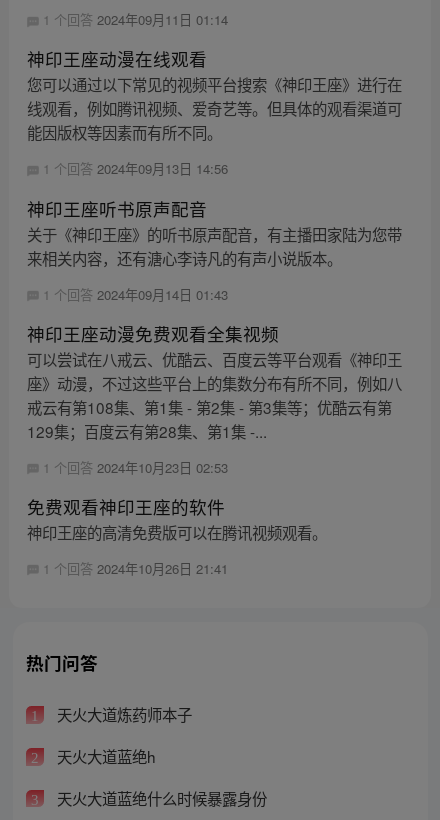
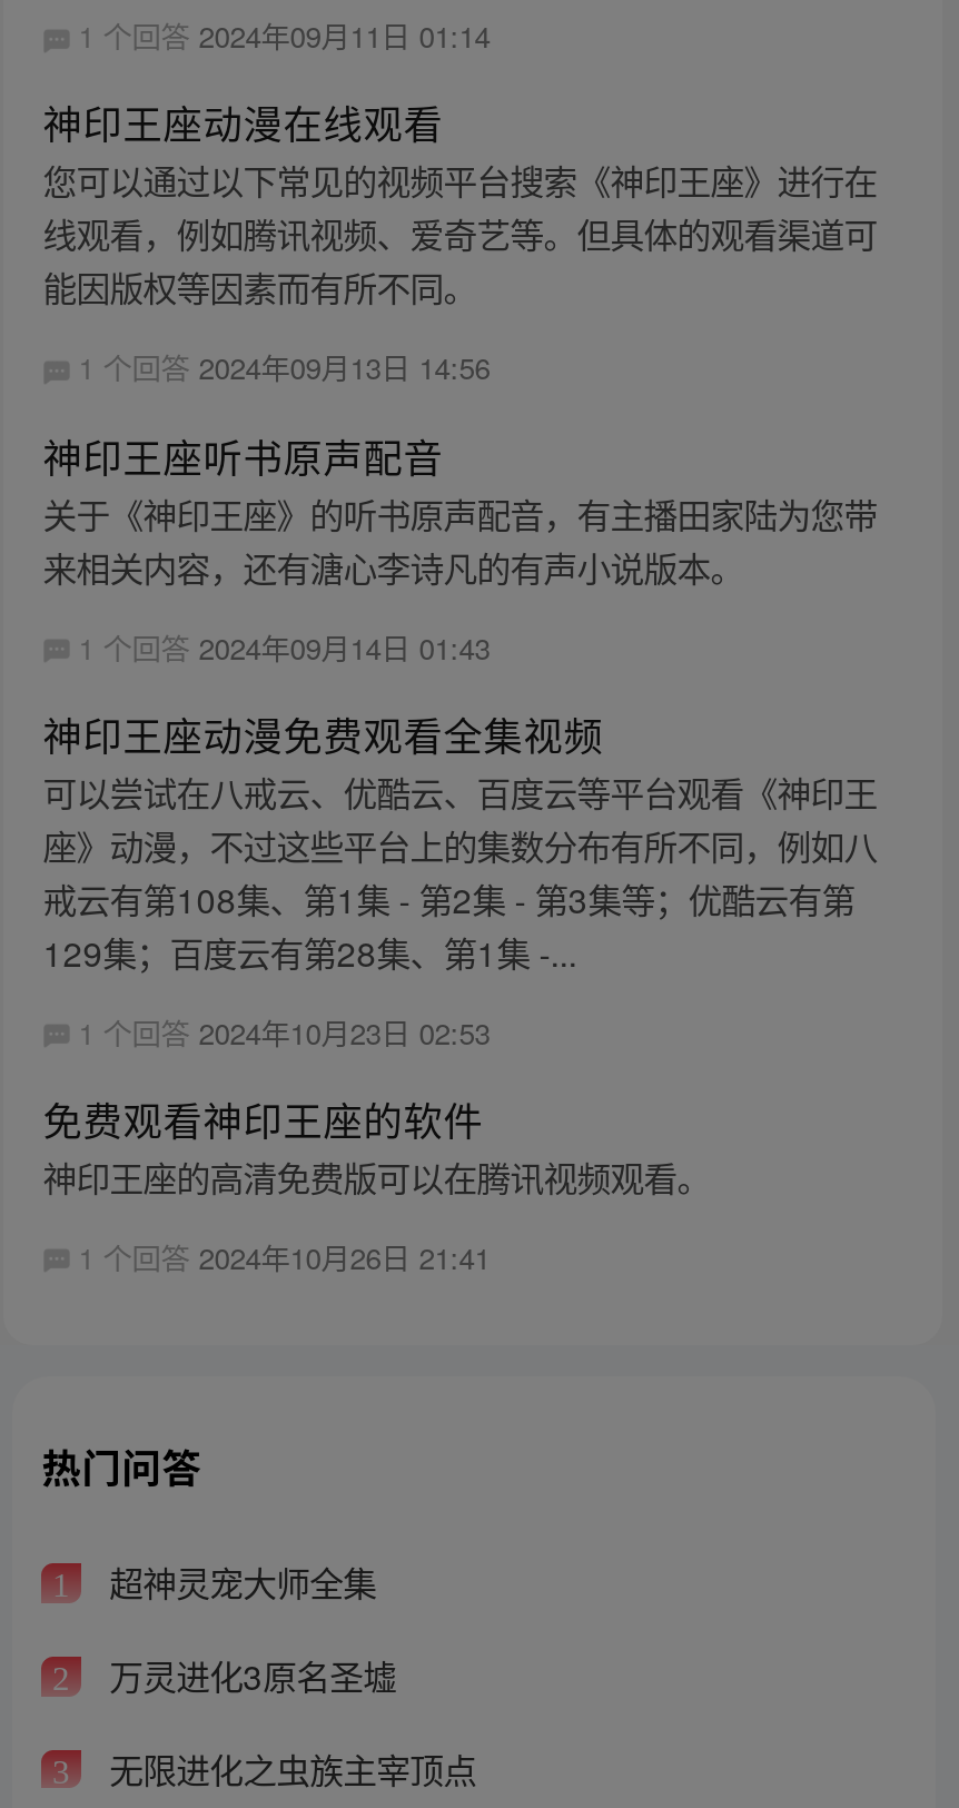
- 天火大道炼药师本子
+ 超神灵宠大师全集

- 天火大道蓝绝h
+ 万灵进化3原名圣墟

- 天火大道蓝绝什么时候暴露身份
+ 无限进化之虫族主宰顶点
